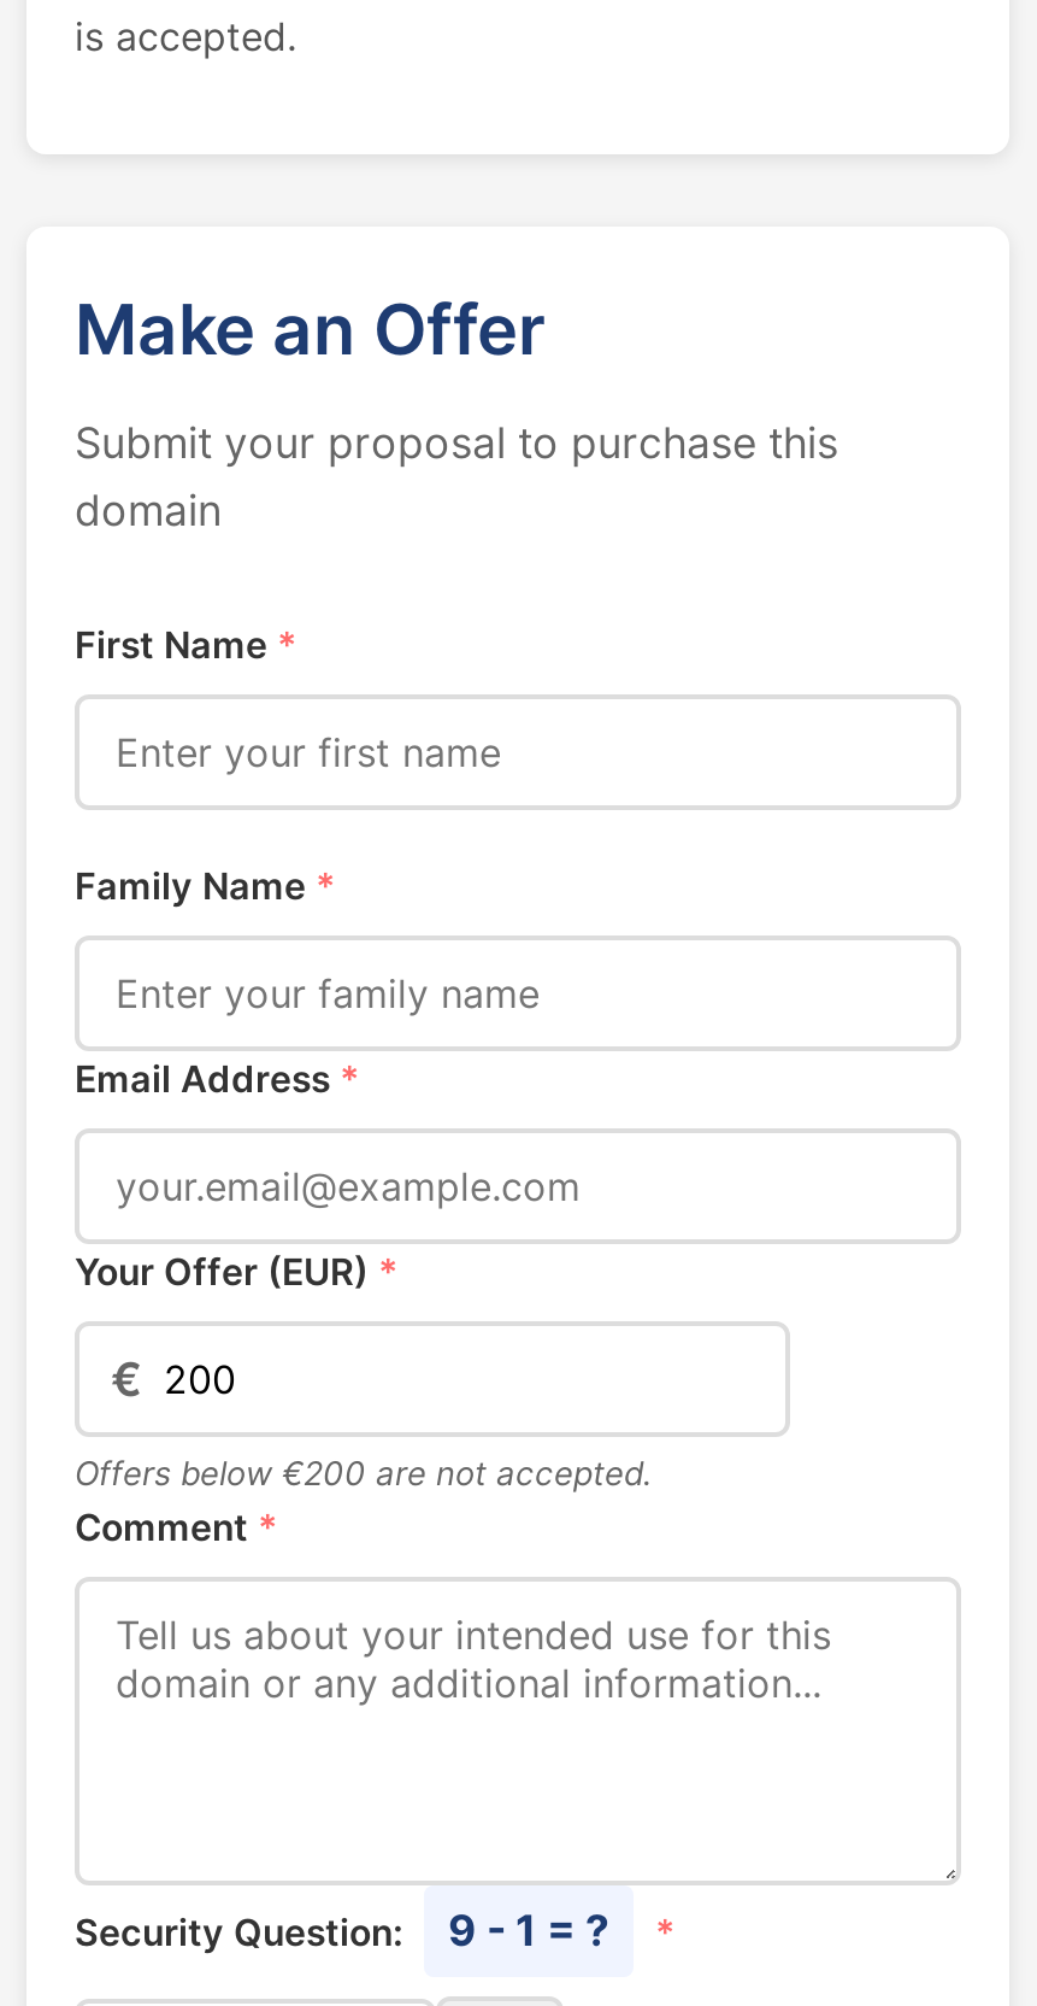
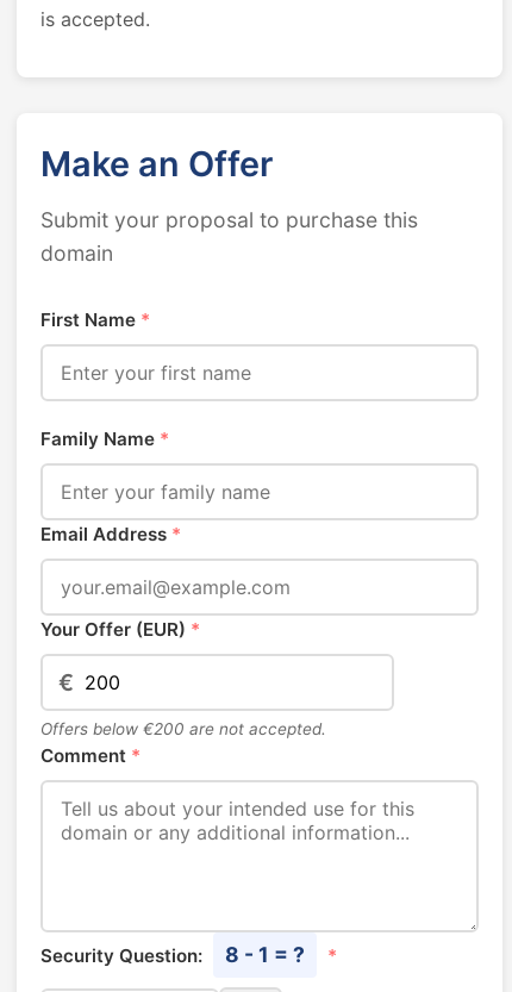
- 9 - 1 = ?
+ 8 - 1 = ?
